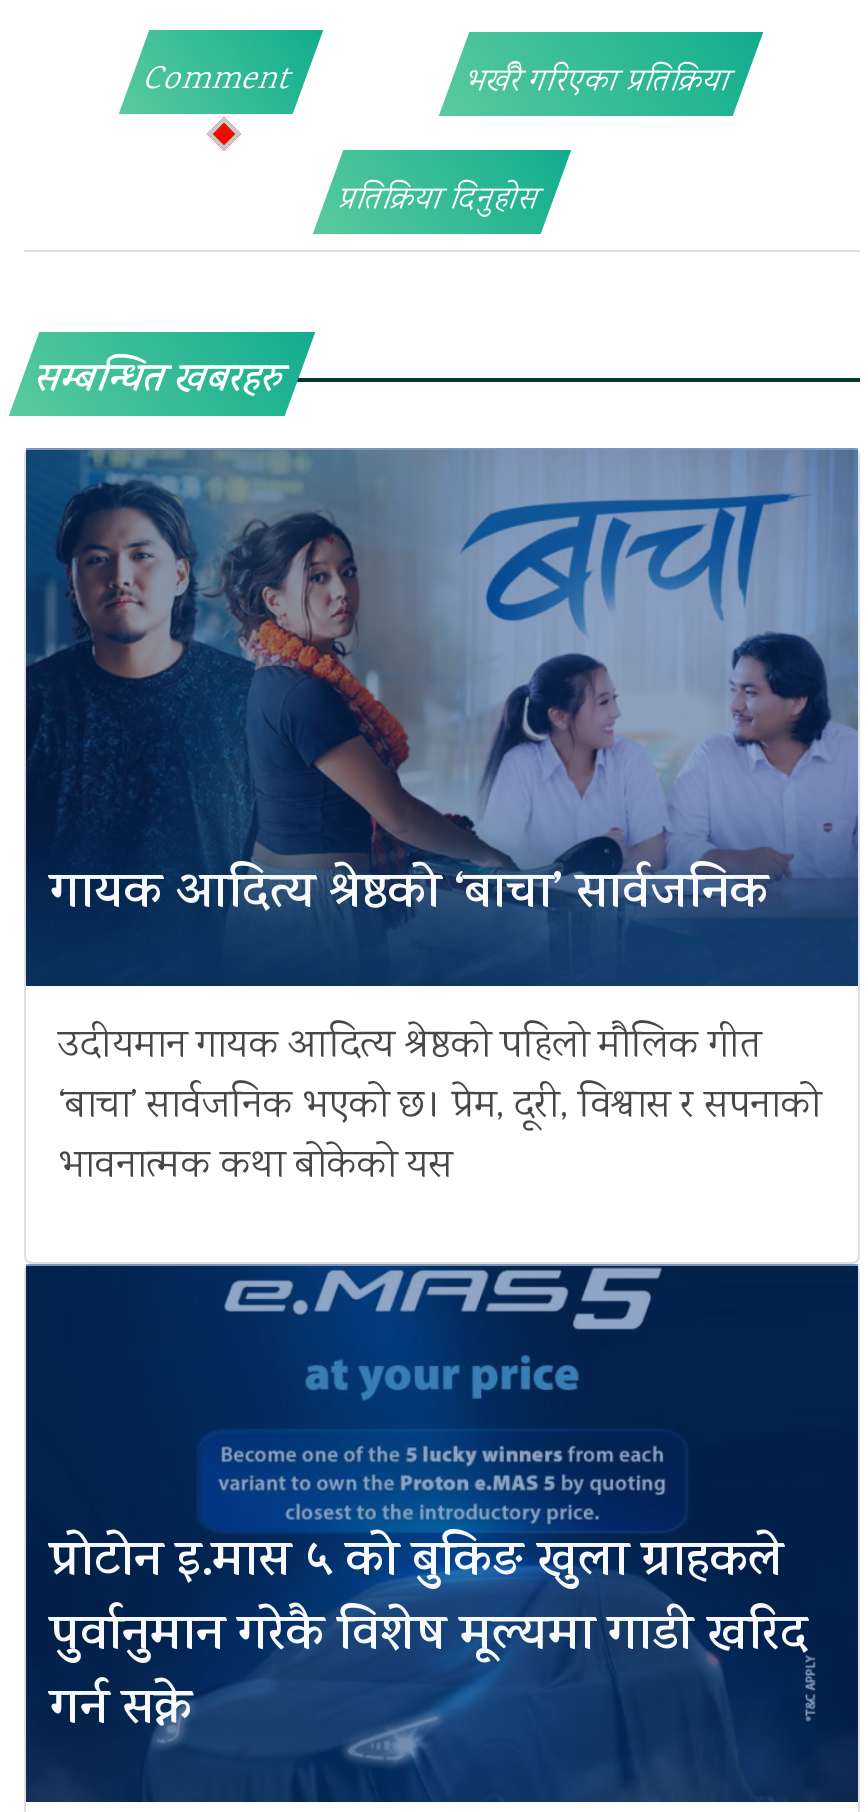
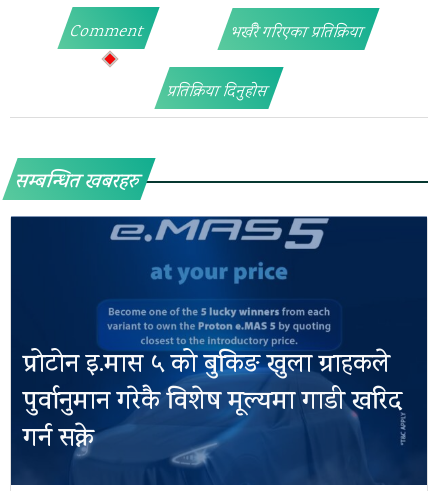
- [image]
- गायक आदित्य श्रेष्ठको ‘बाचा’ सार्वजनिक
- उदीयमान गायक आदित्य श्रेष्ठको पहिलो मौलिक गीत
- ‘बाचा’ सार्वजनिक भएको छ। प्रेम, दूरी, विश्वास र सपनाको
- भावनात्मक कथा बोकेको यस
